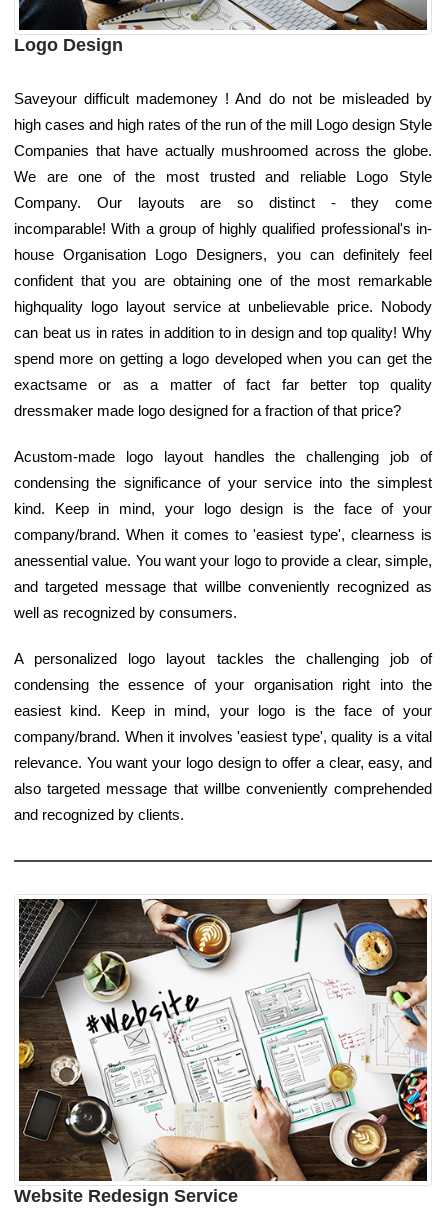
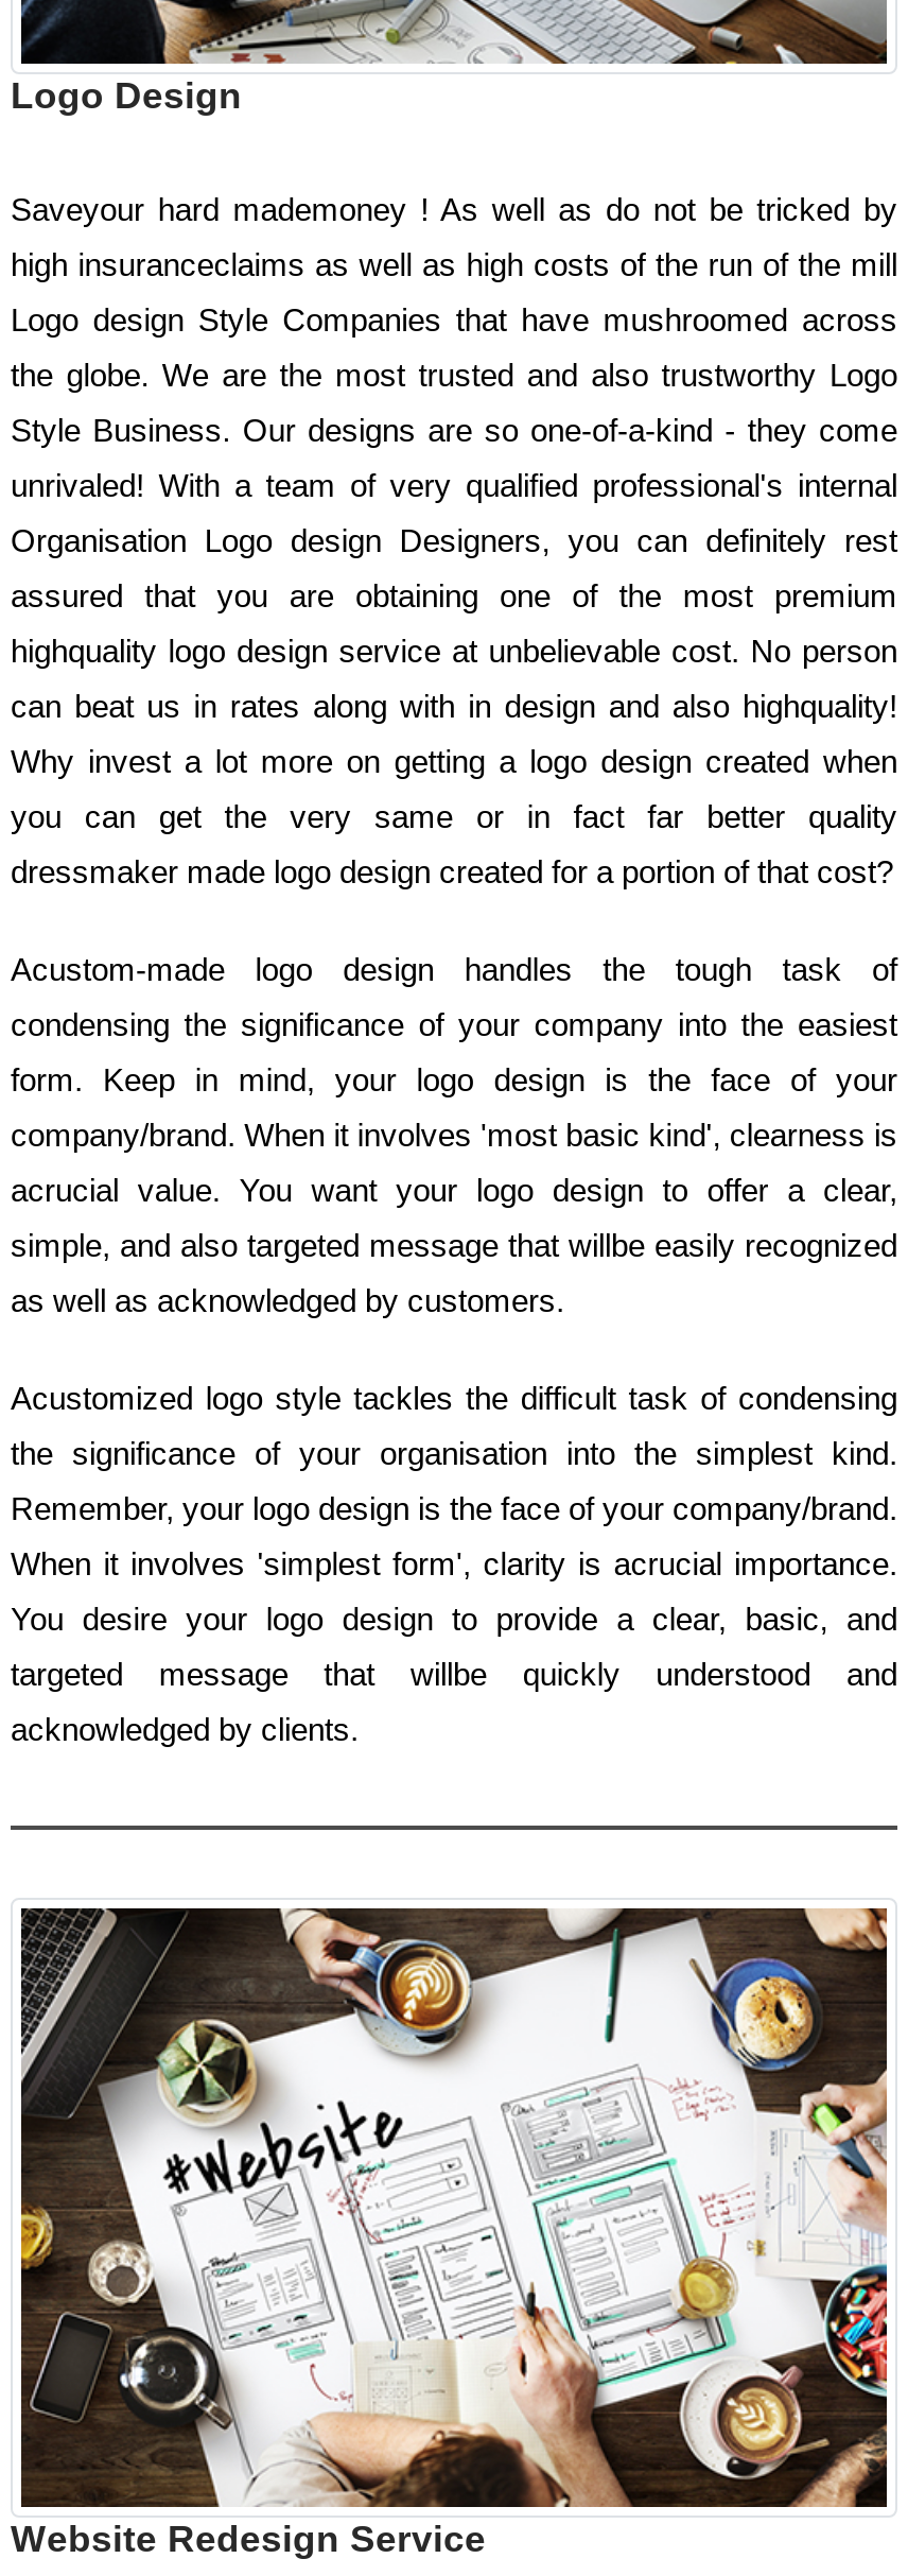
- Saveyour difficult mademoney ! And do not be misleaded by
+ Saveyour hard mademoney ! As well as do not be tricked by

- high cases and high rates of the run of the mill Logo design Style
+ high insuranceclaims as well as high costs of the run of the mill

- Companies that have actually mushroomed across the globe.
+ Logo design Style Companies that have mushroomed across

- We are one of the most trusted and reliable Logo Style
+ the globe. We are the most trusted and also trustworthy Logo

- Company. Our layouts are so distinct - they come
+ Style Business. Our designs are so one-of-a-kind - they come

- incomparable! With a group of highly qualified professional's in-
+ unrivaled! With a team of very qualified professional's internal

- house Organisation Logo Designers, you can definitely feel
+ Organisation Logo design Designers, you can definitely rest

- confident that you are obtaining one of the most remarkable
+ assured that you are obtaining one of the most premium

- highquality logo layout service at unbelievable price. Nobody
+ highquality logo design service at unbelievable cost. No person

- can beat us in rates in addition to in design and top quality! Why
+ can beat us in rates along with in design and also highquality!

- spend more on getting a logo developed when you can get the
+ Why invest a lot more on getting a logo design created when

- exactsame or as a matter of fact far better top quality
+ you can get the very same or in fact far better quality

- dressmaker made logo designed for a fraction of that price?
+ dressmaker made logo design created for a portion of that cost?

- Acustom-made logo layout handles the challenging job of
+ Acustom-made logo design handles the tough task of

- condensing the significance of your service into the simplest
+ condensing the significance of your company into the easiest

- kind. Keep in mind, your logo design is the face of your
+ form. Keep in mind, your logo design is the face of your

- company/brand. When it comes to 'easiest type', clearness is
+ company/brand. When it involves 'most basic kind', clearness is

- anessential value. You want your logo to provide a clear, simple,
+ acrucial value. You want your logo design to offer a clear,

- and targeted message that willbe conveniently recognized as
+ simple, and also targeted message that willbe easily recognized

- well as recognized by consumers.
+ as well as acknowledged by customers.

- A personalized logo layout tackles the challenging job of
+ Acustomized logo style tackles the difficult task of condensing

- condensing the essence of your organisation right into the
+ the significance of your organisation into the simplest kind.

- easiest kind. Keep in mind, your logo is the face of your
+ Remember, your logo design is the face of your company/brand.

- company/brand. When it involves 'easiest type', quality is a vital
+ When it involves 'simplest form', clarity is acrucial importance.

- relevance. You want your logo design to offer a clear, easy, and
+ You desire your logo design to provide a clear, basic, and

- also targeted message that willbe conveniently comprehended
+ targeted message that willbe quickly understood and

- and recognized by clients.
+ acknowledged by clients.
